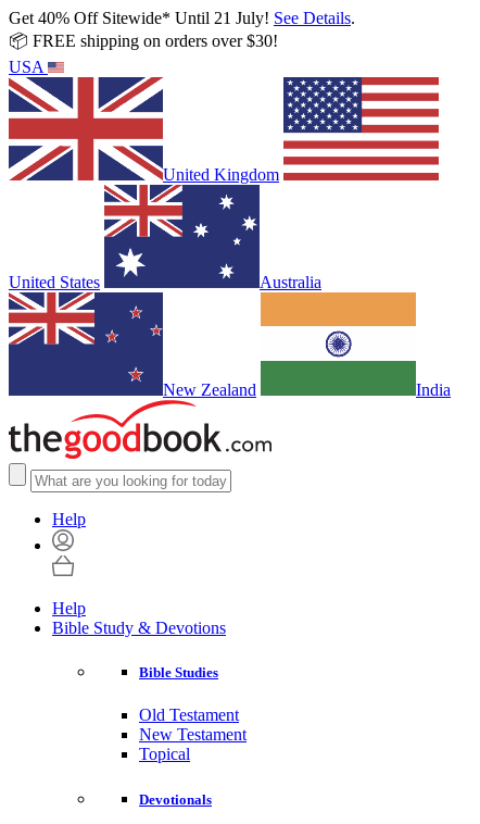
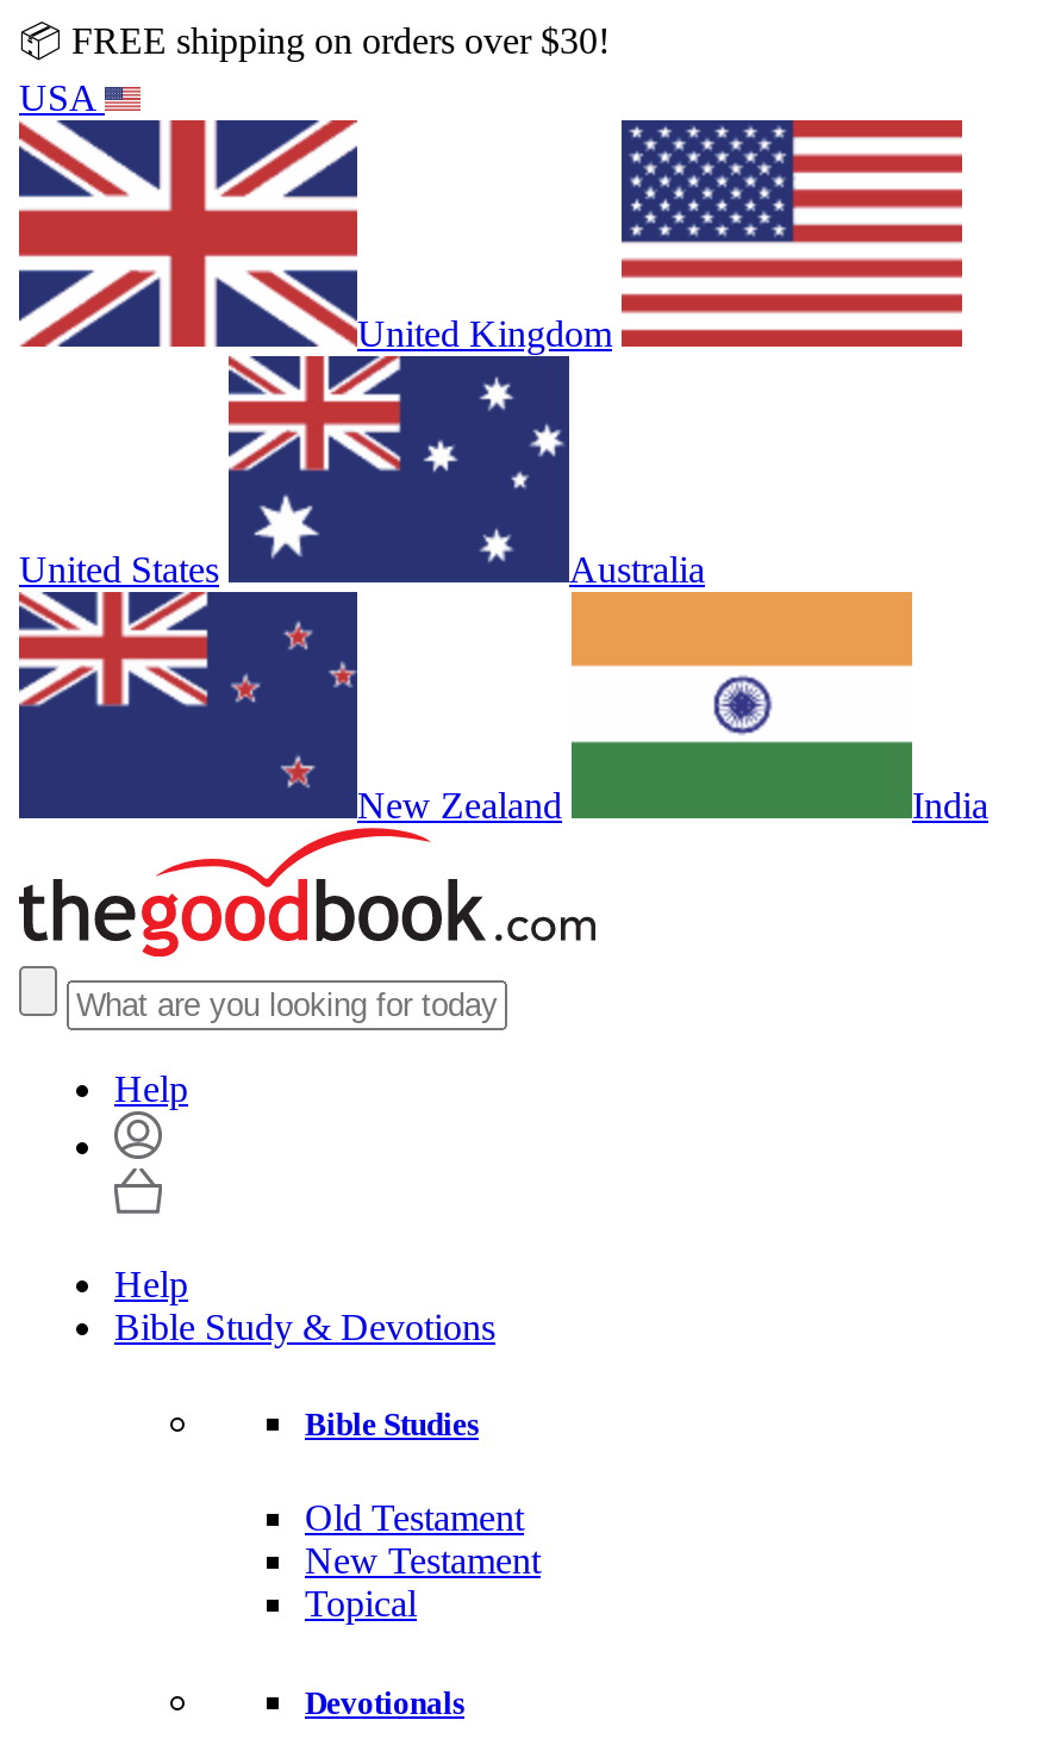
- Get 40% Off Sitewide* Until 21 July! See Details.
